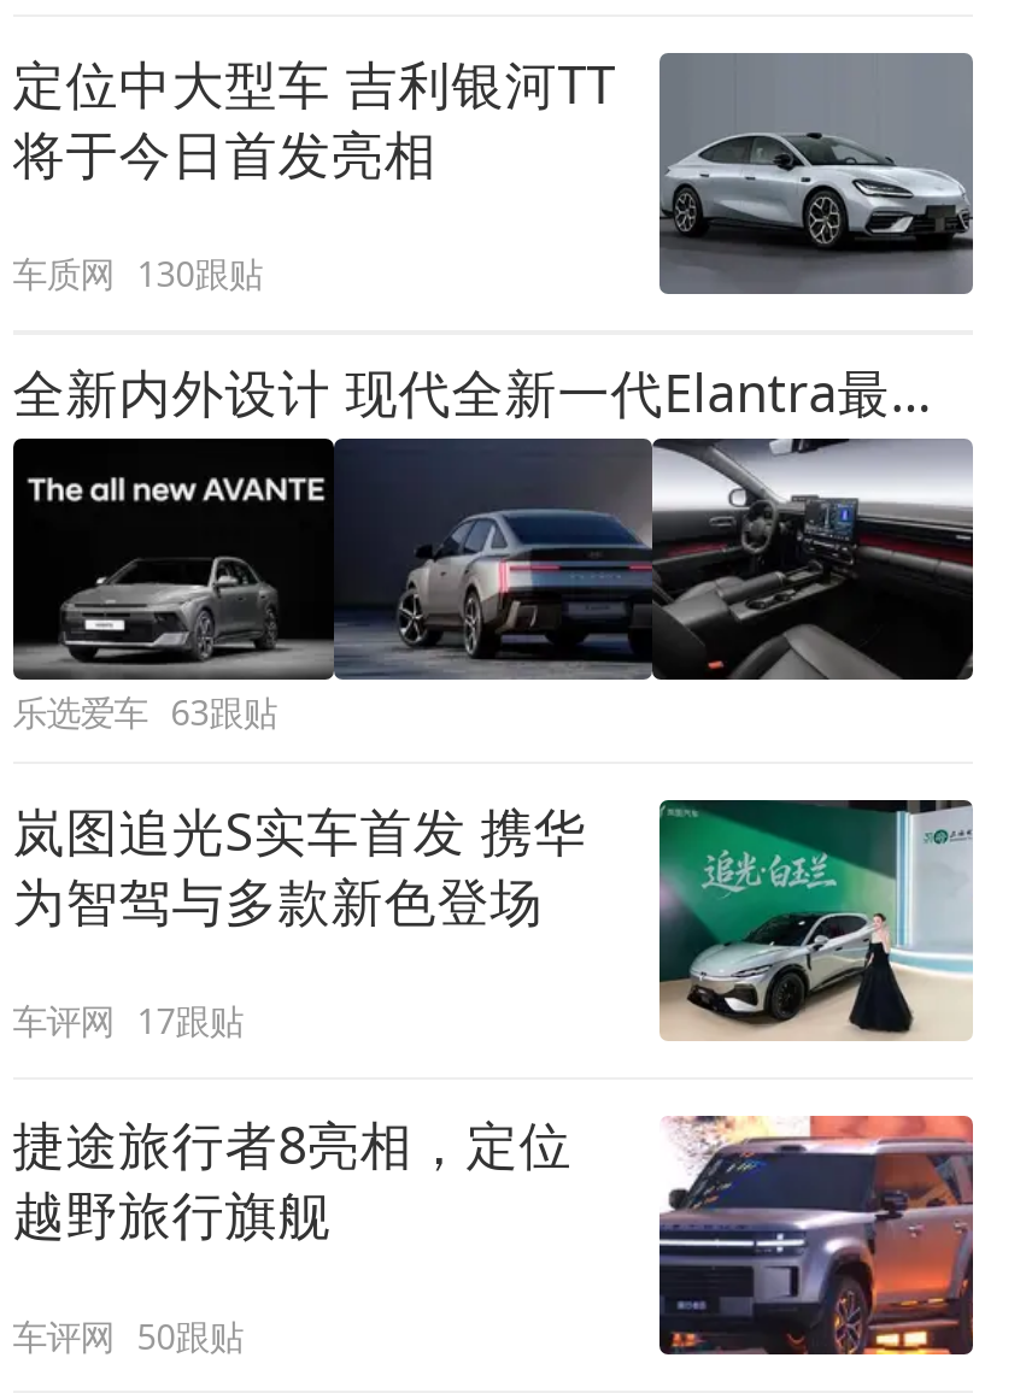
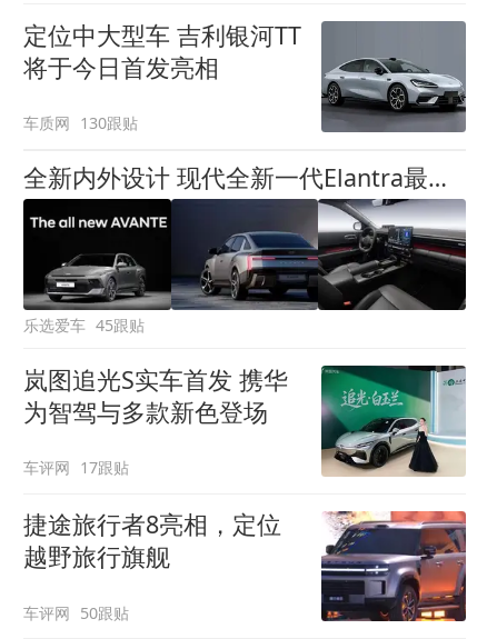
- 乐选爱车 63跟贴
+ 乐选爱车 45跟贴
